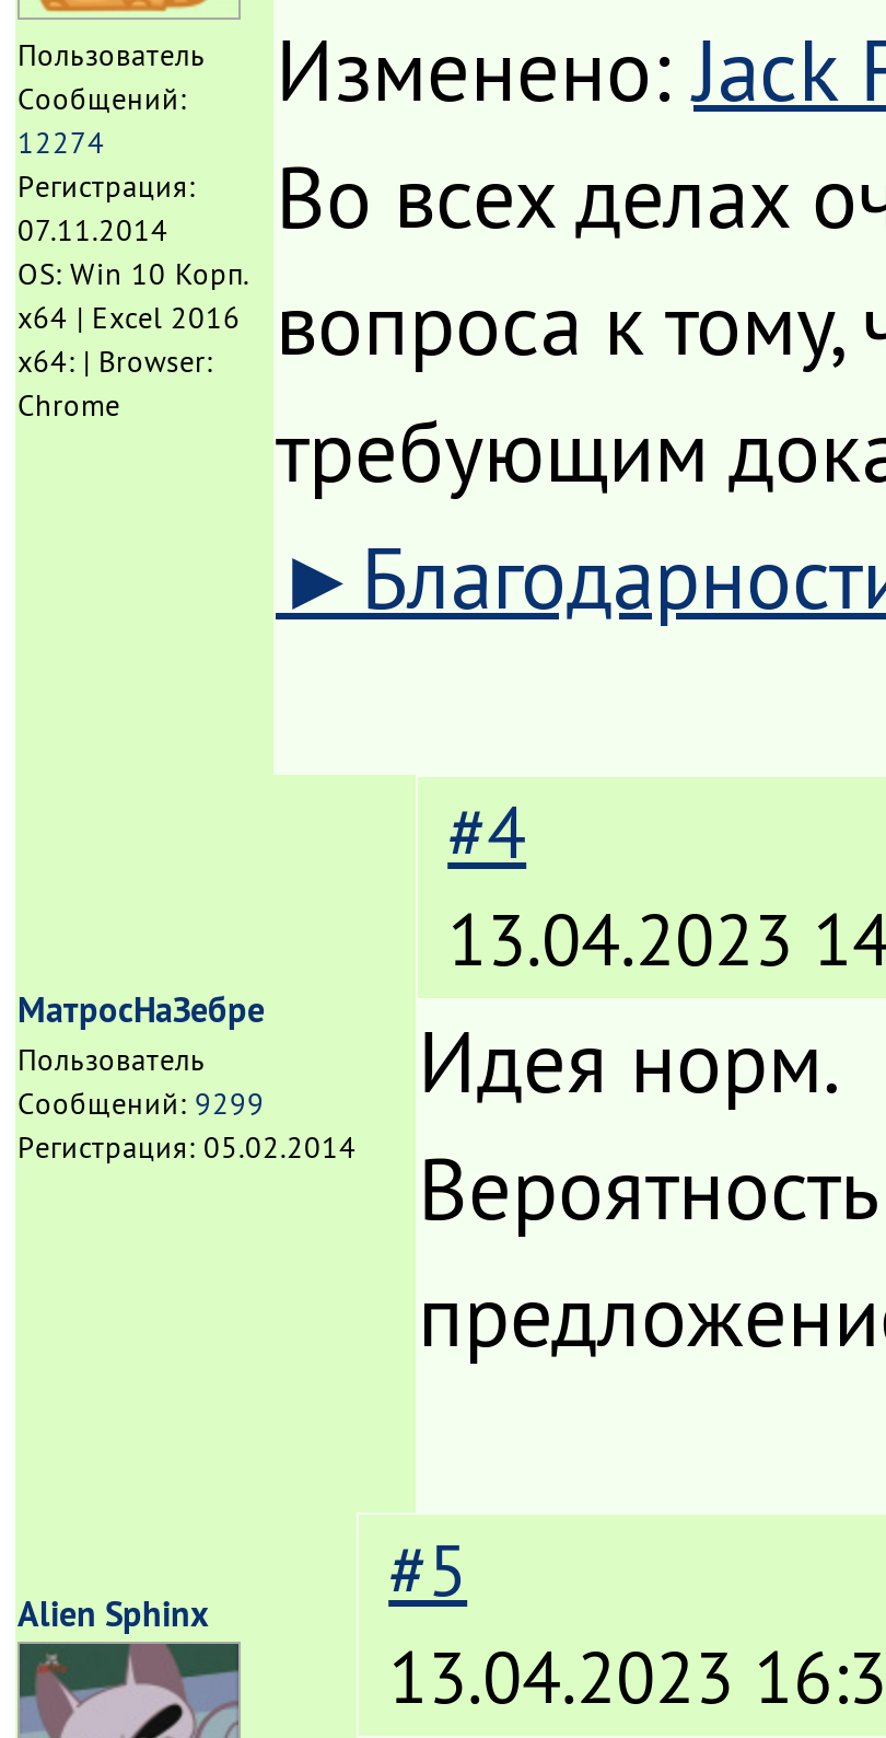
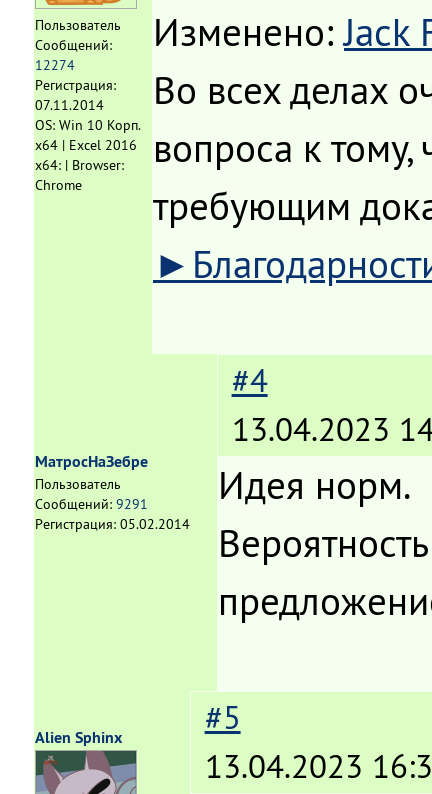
- Сообщений: 9299
+ Сообщений: 9291
